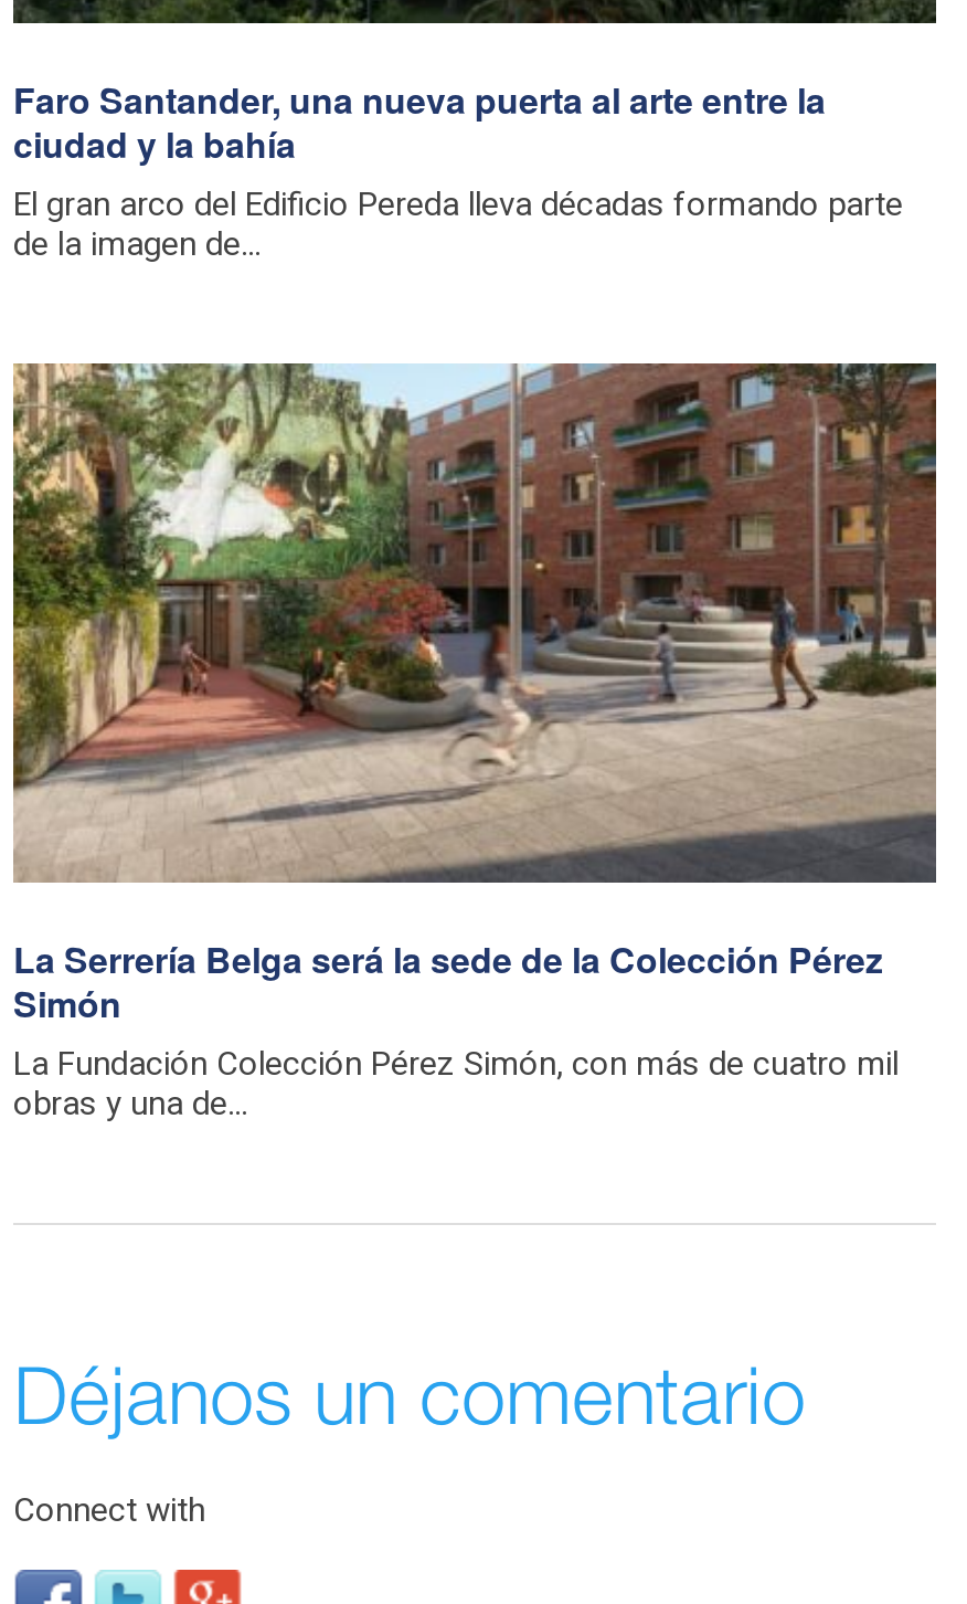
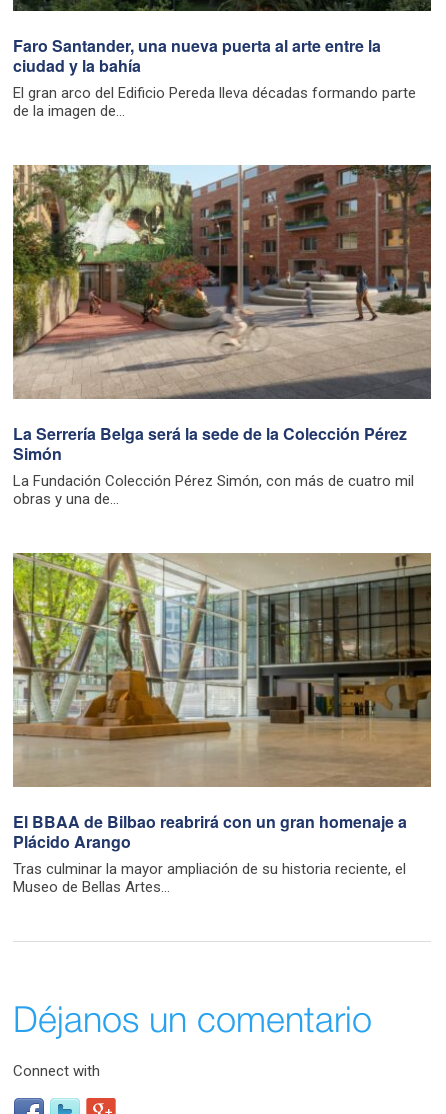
+ [image]
+ El BBAA de Bilbao reabrirá con un gran homenaje a
+ Plácido Arango
+ Tras culminar la mayor ampliación de su historia reciente, el
+ Museo de Bellas Artes...
